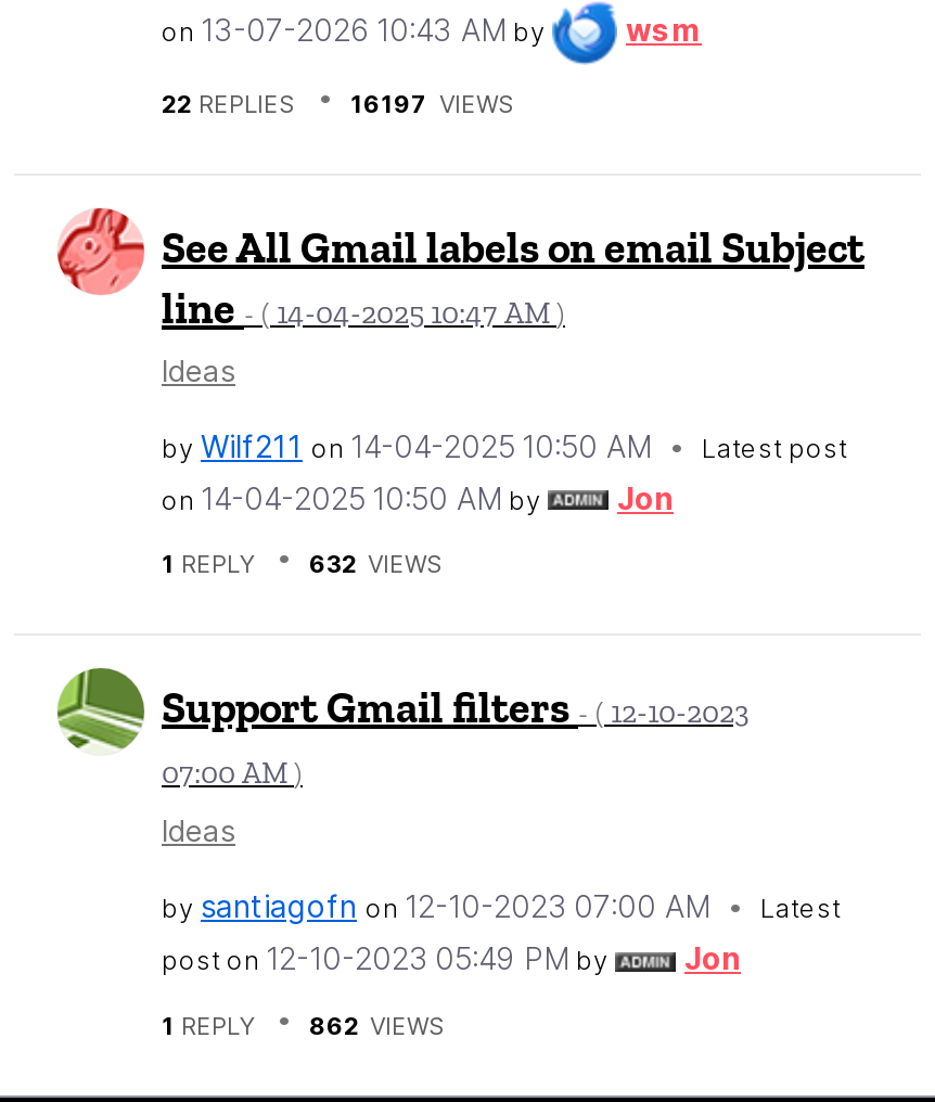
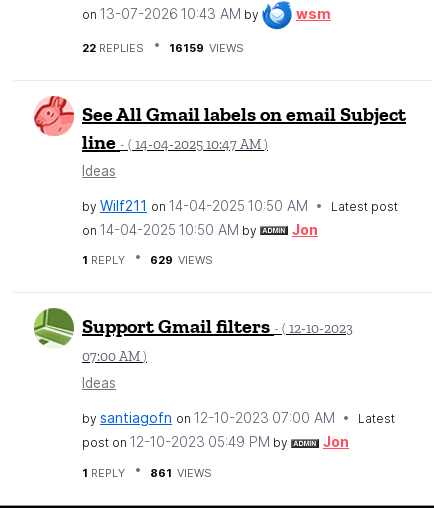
- 22 REPLIES 16197 VIEWS
+ 22 REPLIES 16159 VIEWS

- 1 REPLY 632 VIEWS
+ 1 REPLY 629 VIEWS

- 1 REPLY 862 VIEWS
+ 1 REPLY 861 VIEWS
